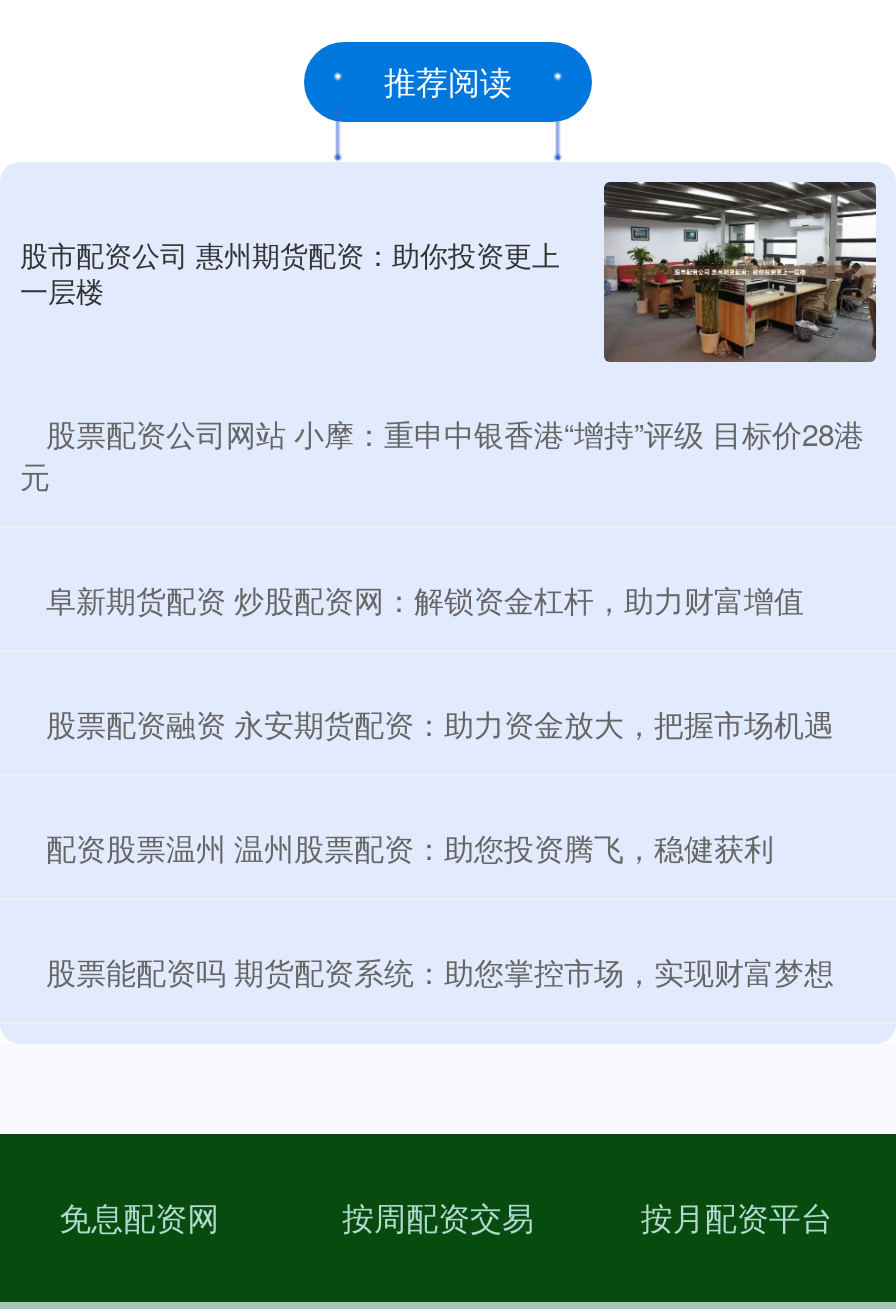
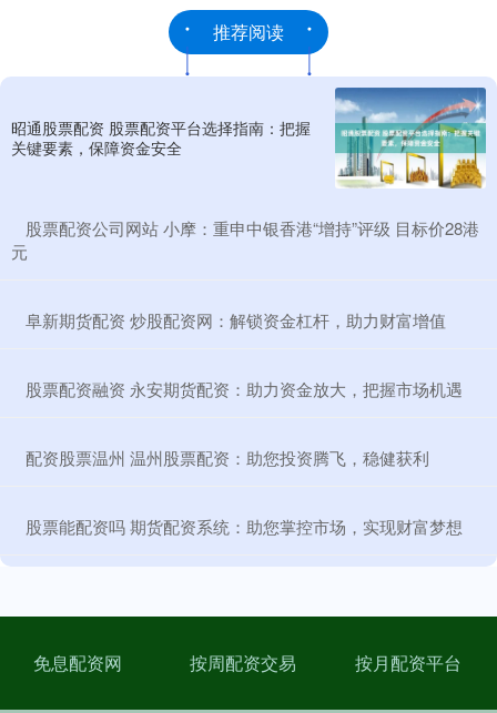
- [image]
- 股市配资公司 惠州期货配资：助你投资更上
- 一层楼
+ [image]
+ 昭通股票配资 股票配资平台选择指南：把握
+ 关键要素，保障资金安全
